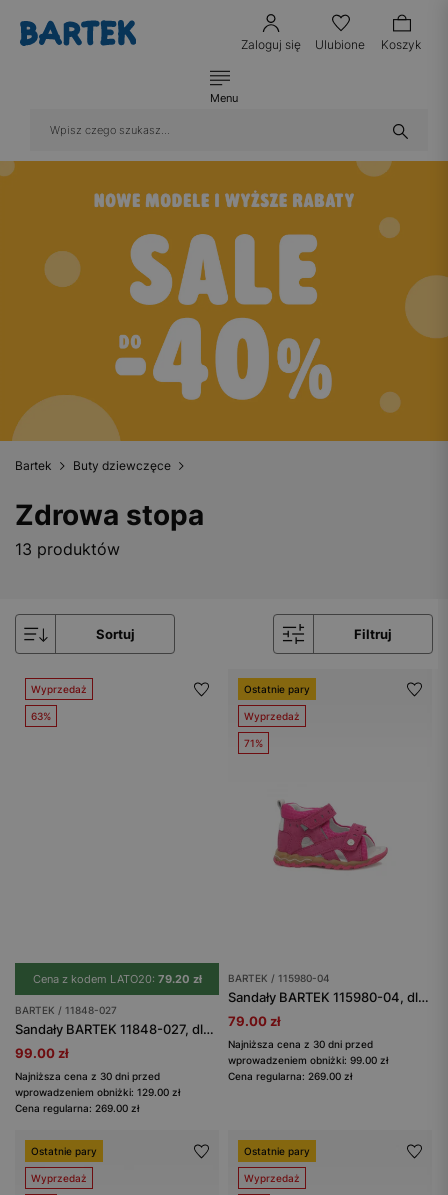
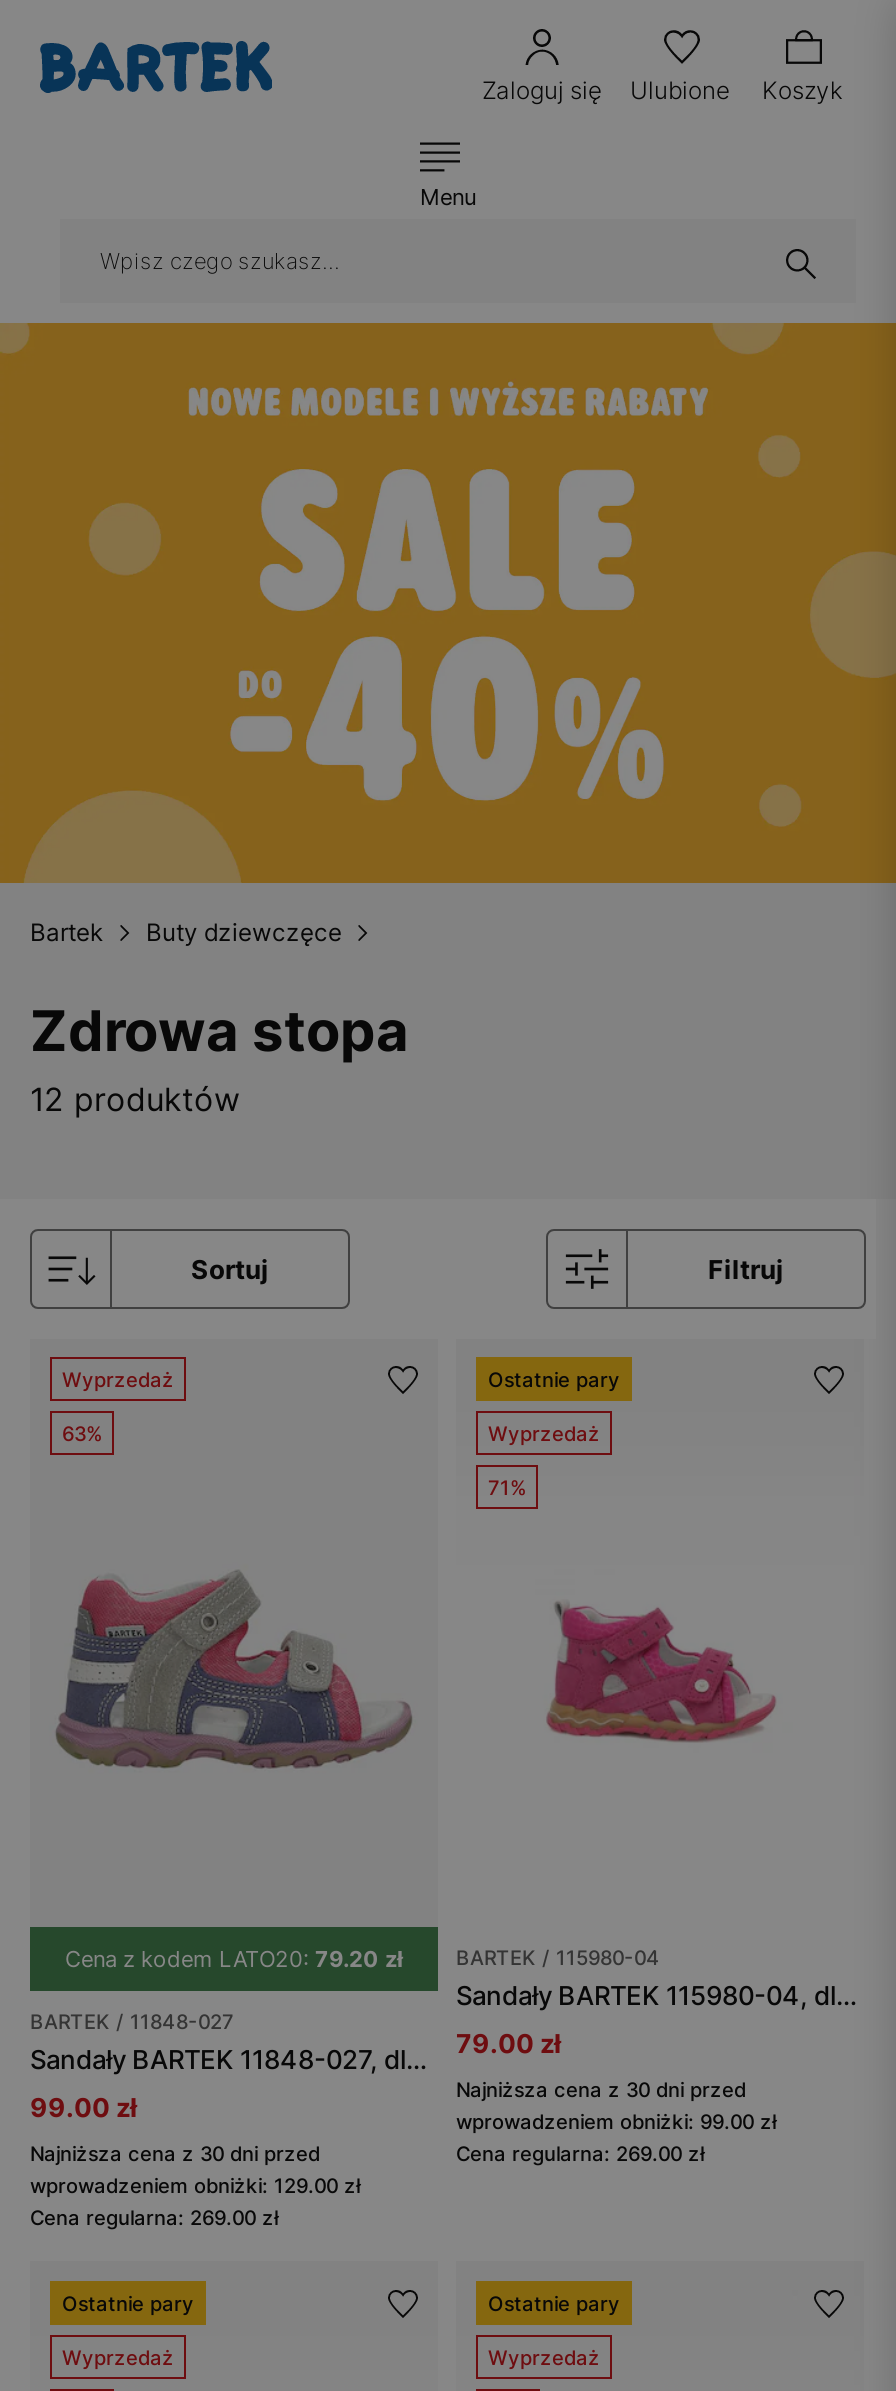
- 13 produktów
+ 12 produktów

+ [image]
